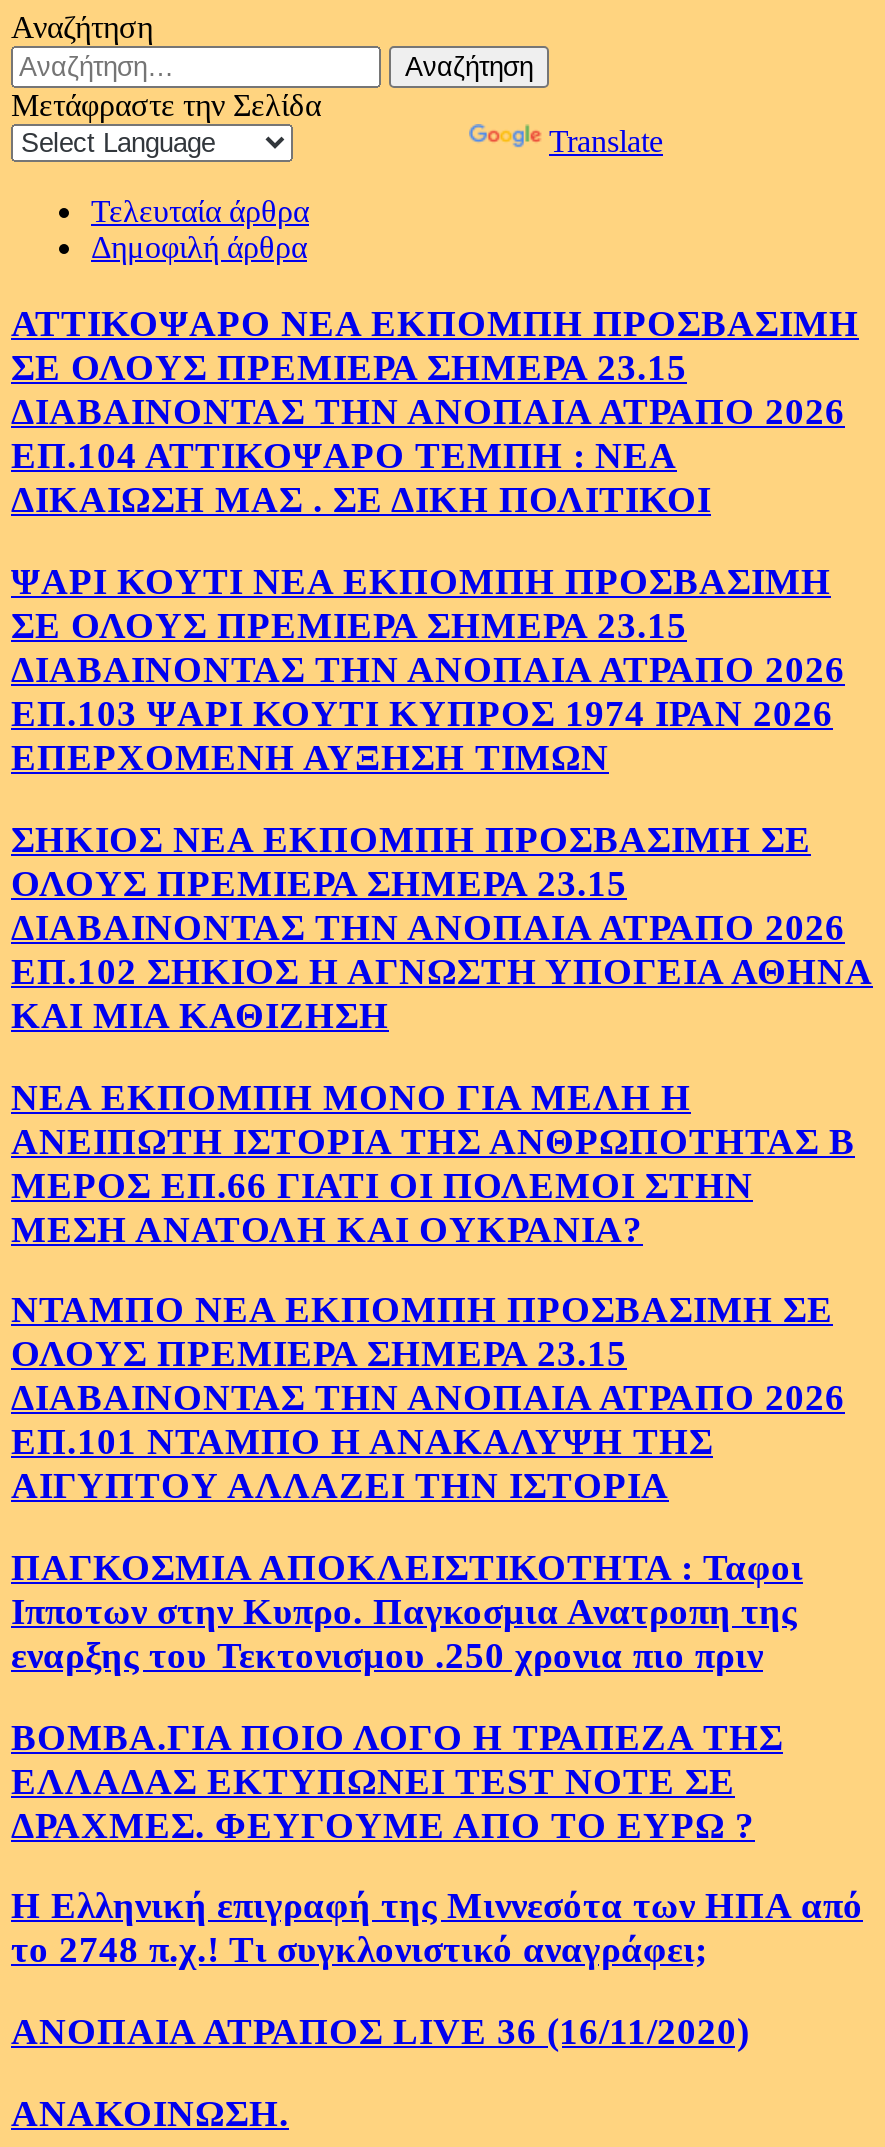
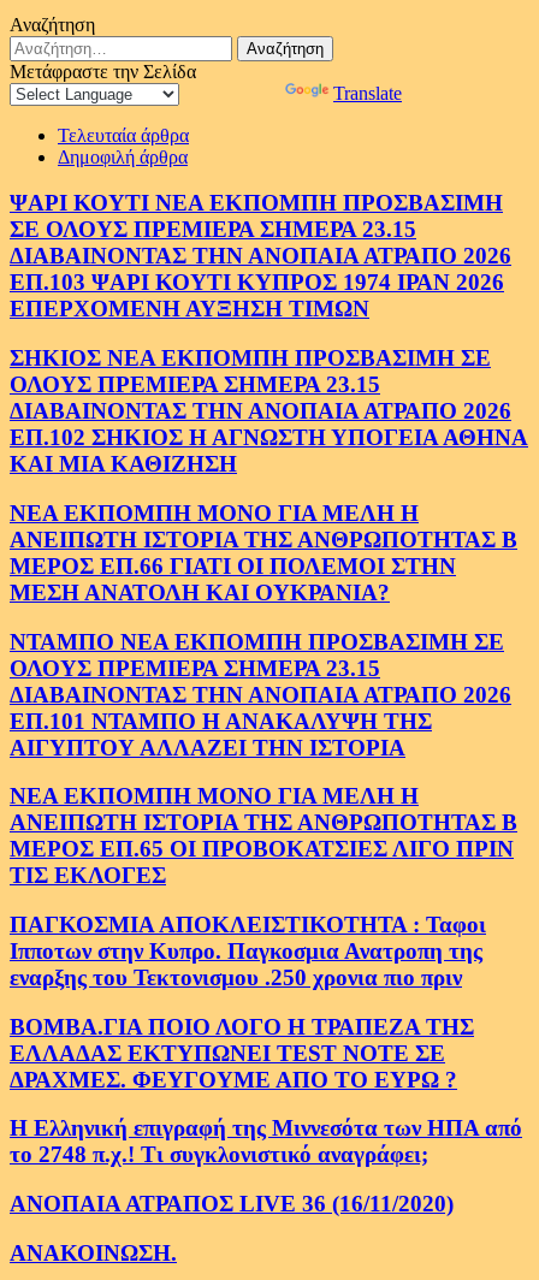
- ΑΤΤΙΚΟΨΑΡΟ ΝΕΑ ΕΚΠΟΜΠΗ ΠΡΟΣΒΑΣΙΜΗ
- ΣΕ ΟΛΟΥΣ ΠΡΕΜΙΕΡΑ ΣΗΜΕΡΑ 23.15
- ΔΙΑΒΑΙΝΟΝΤΑΣ ΤΗΝ ΑΝΟΠΑΙΑ ΑΤΡΑΠΟ 2026
- ΕΠ.104 ΑΤΤΙΚΟΨΑΡΟ ΤΕΜΠΗ : ΝΕΑ
- ΔΙΚΑΙΩΣΗ ΜΑΣ . ΣΕ ΔΙΚΗ ΠΟΛΙΤΙΚΟΙ

moved up: ΨΑΡΙ ΚΟΥΤΙ ΝΕΑ ΕΚΠΟΜΠΗ ΠΡΟΣΒΑΣΙΜΗ | ΣΕ ΟΛΟΥΣ ΠΡΕΜΙΕΡΑ ΣΗΜΕΡΑ 23.15 | ΔΙΑΒΑΙΝΟΝΤΑΣ ΤΗΝ ΑΝΟΠΑΙΑ ΑΤΡΑΠΟ 2026 | ... | ΕΠ.101 ΝΤΑΜΠΟ Η ΑΝΑΚΑΛΥΨΗ ΤΗΣ | ΑΙΓΥΠΤΟΥ ΑΛΛΑΖΕΙ ΤΗΝ ΙΣΤΟΡΙΑ

+ ΝΕΑ ΕΚΠΟΜΠΗ ΜΟΝΟ ΓΙΑ ΜΕΛΗ Η
+ ΑΝΕΙΠΩΤΗ ΙΣΤΟΡΙΑ ΤΗΣ ΑΝΘΡΩΠΟΤΗΤΑΣ Β
+ ΜΕΡΟΣ ΕΠ.65 ΟΙ ΠΡΟΒΟΚΑΤΣΙΕΣ ΛΙΓΟ ΠΡΙΝ
+ ΤΙΣ ΕΚΛΟΓΕΣ
